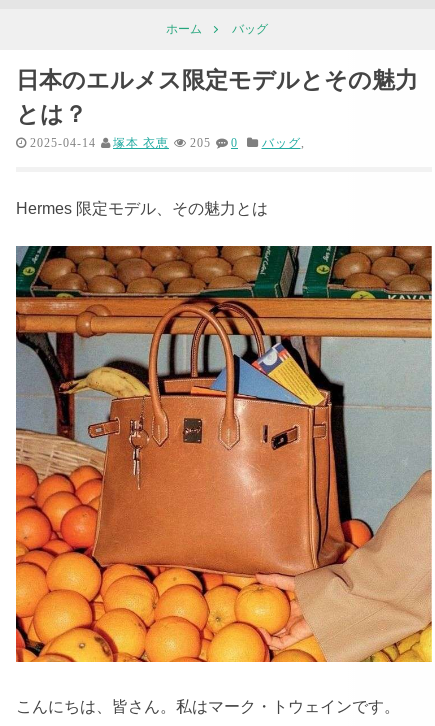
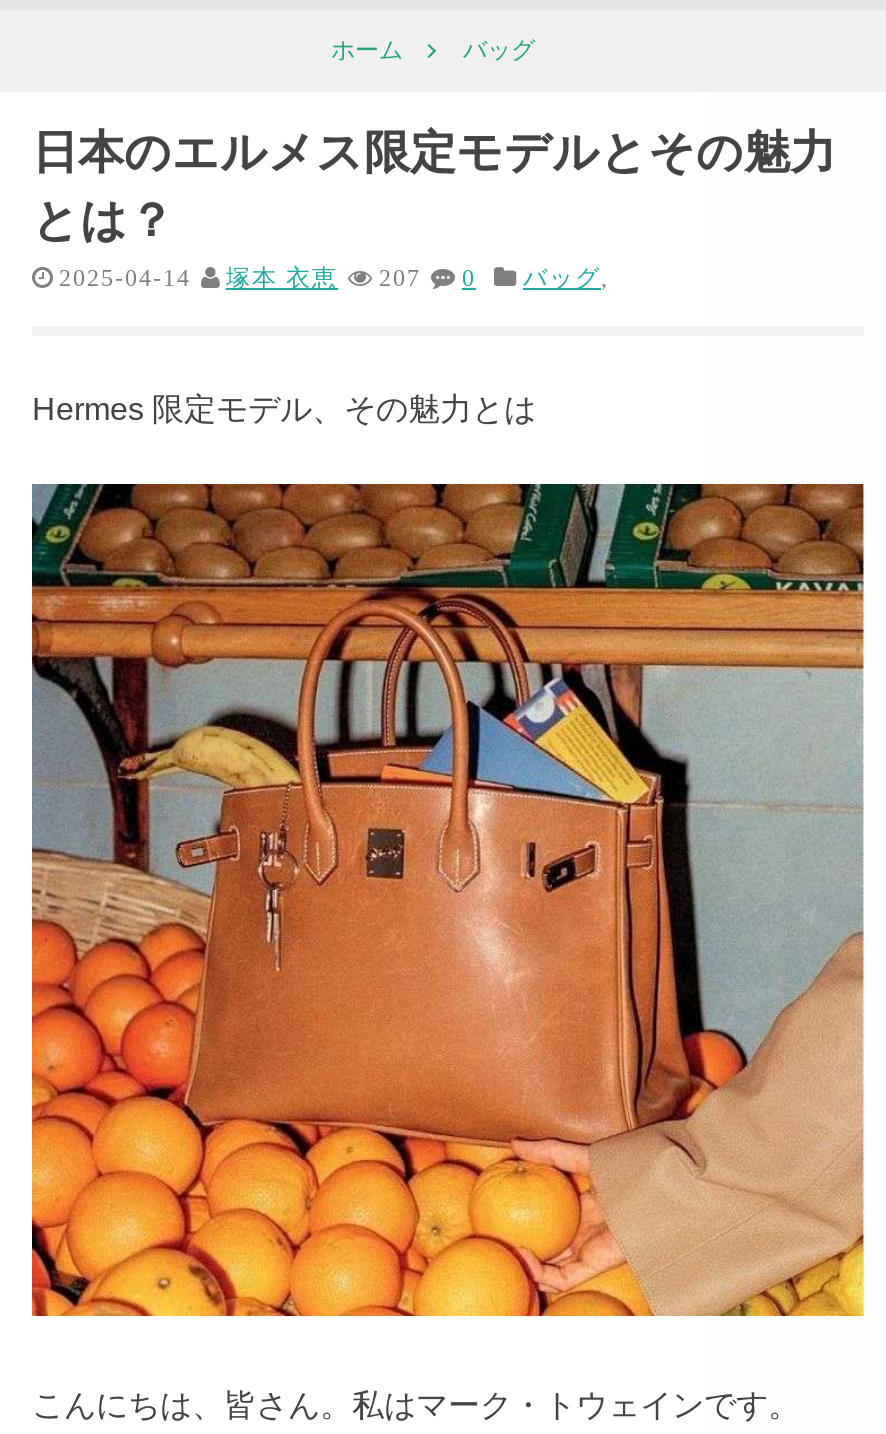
- 205
+ 207
